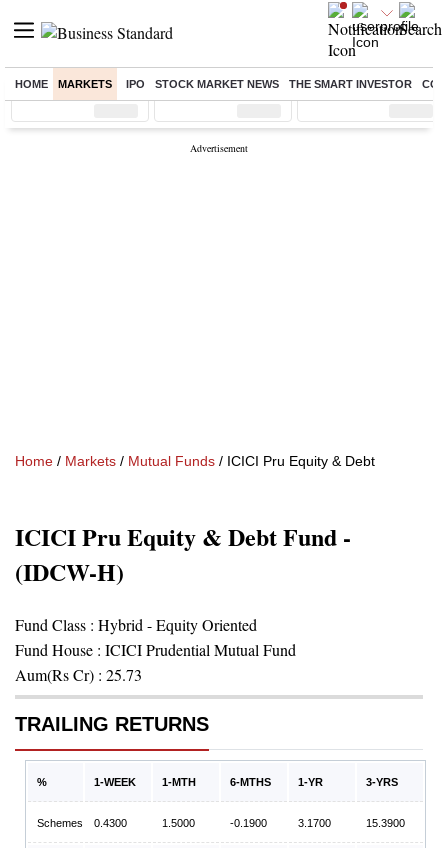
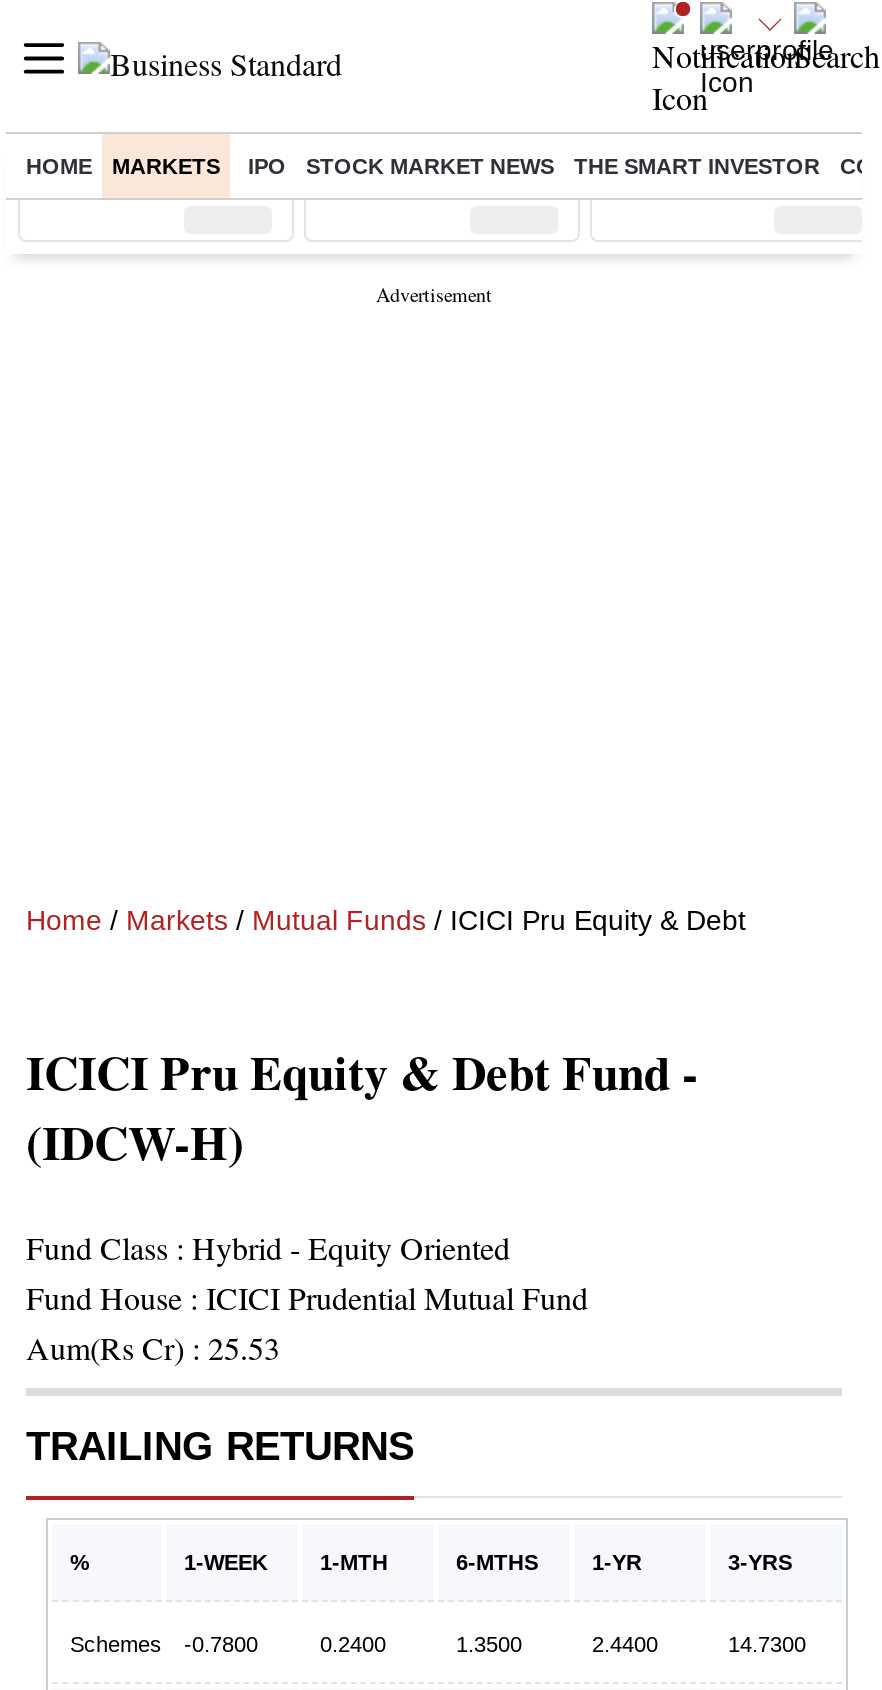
- Aum(Rs Cr) : 25.73
+ Aum(Rs Cr) : 25.53

- Schemes 0.4300
+ Schemes -0.7800

- 1.5000
+ 0.2400

- -0.1900
+ 1.3500

- 3.1700
+ 2.4400

- 15.3900
+ 14.7300
